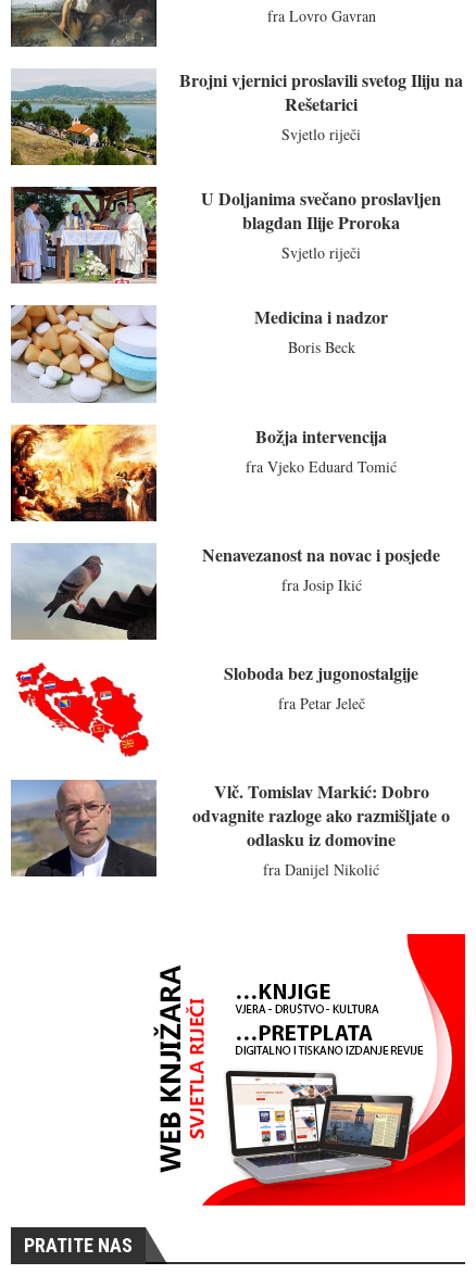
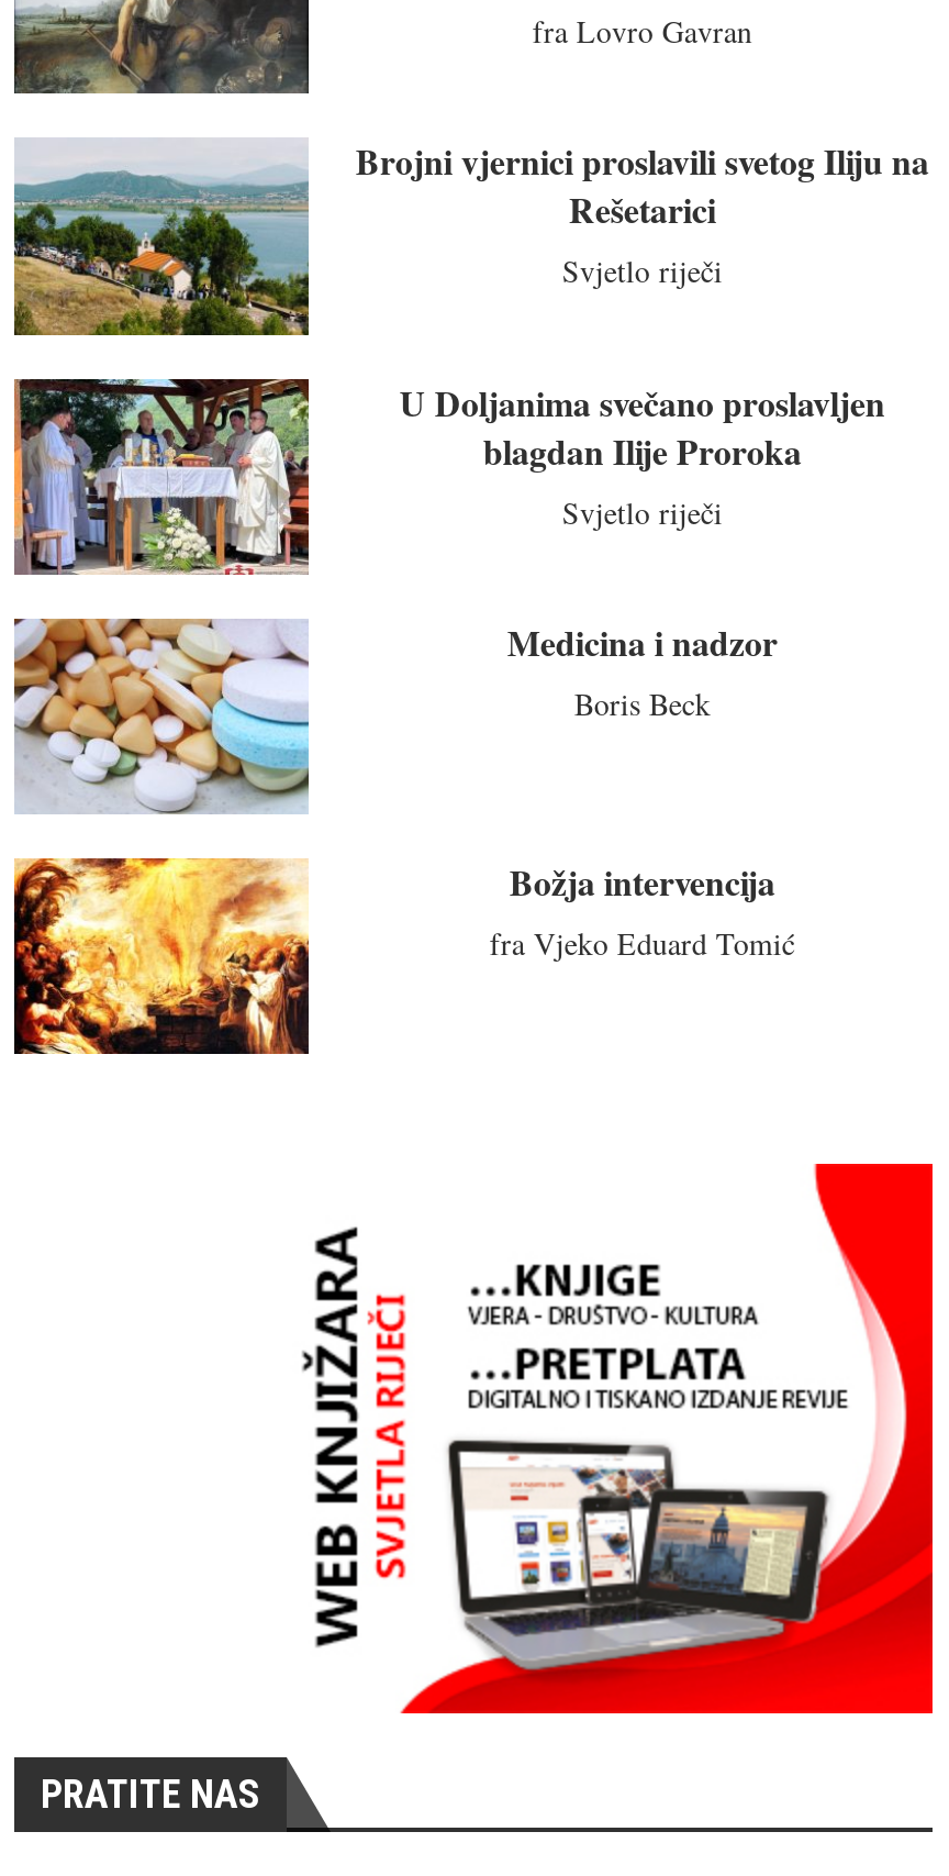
- [image]

- Nenavezanost na novac i posjede
- fra Josip Ikić

- [image]

- Sloboda bez jugonostalgije
- fra Petar Jeleč

- [image]
- Vlč. Tomislav Markić: Dobro
- odvagnite razloge ako razmišljate o
- odlasku iz domovine
- fra Danijel Nikolić
